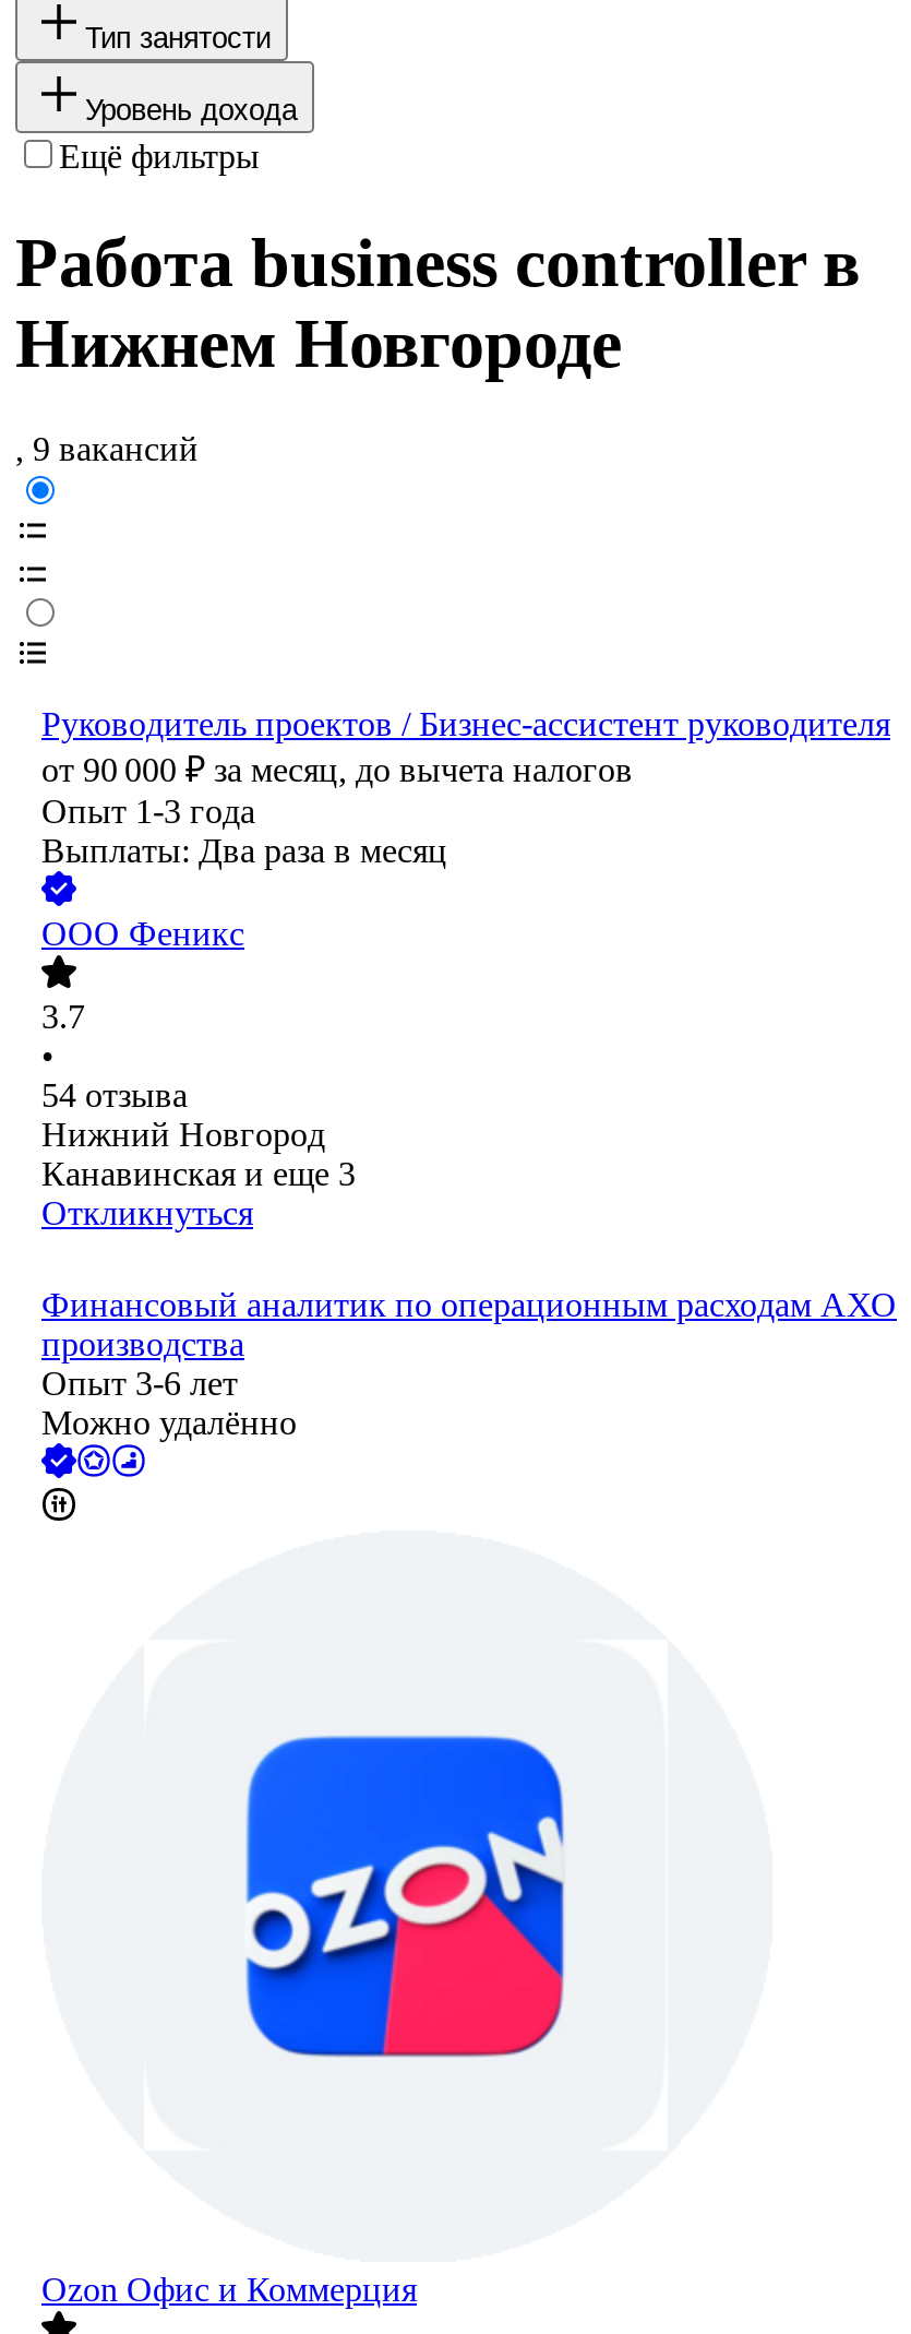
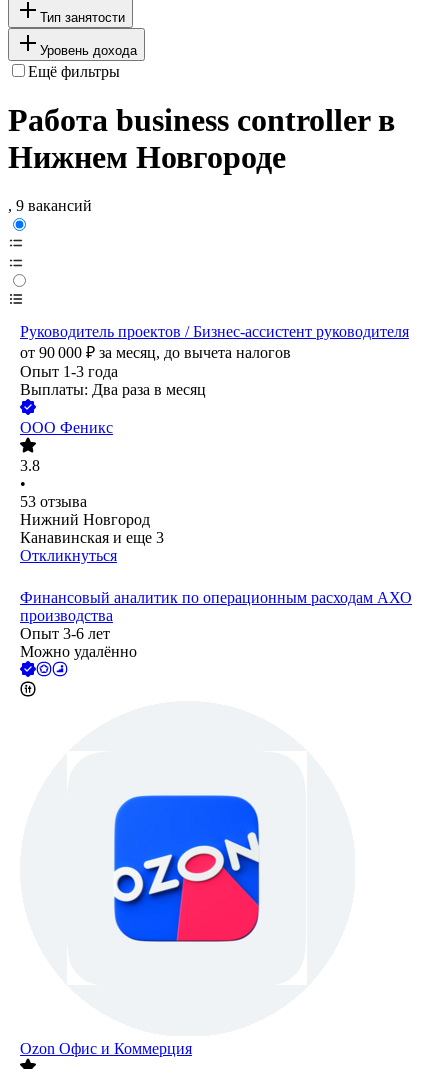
- 3.7
+ 3.8

- 54 отзыва
+ 53 отзыва
